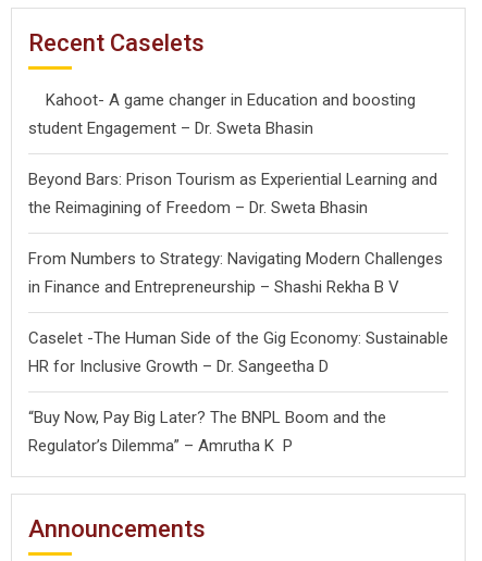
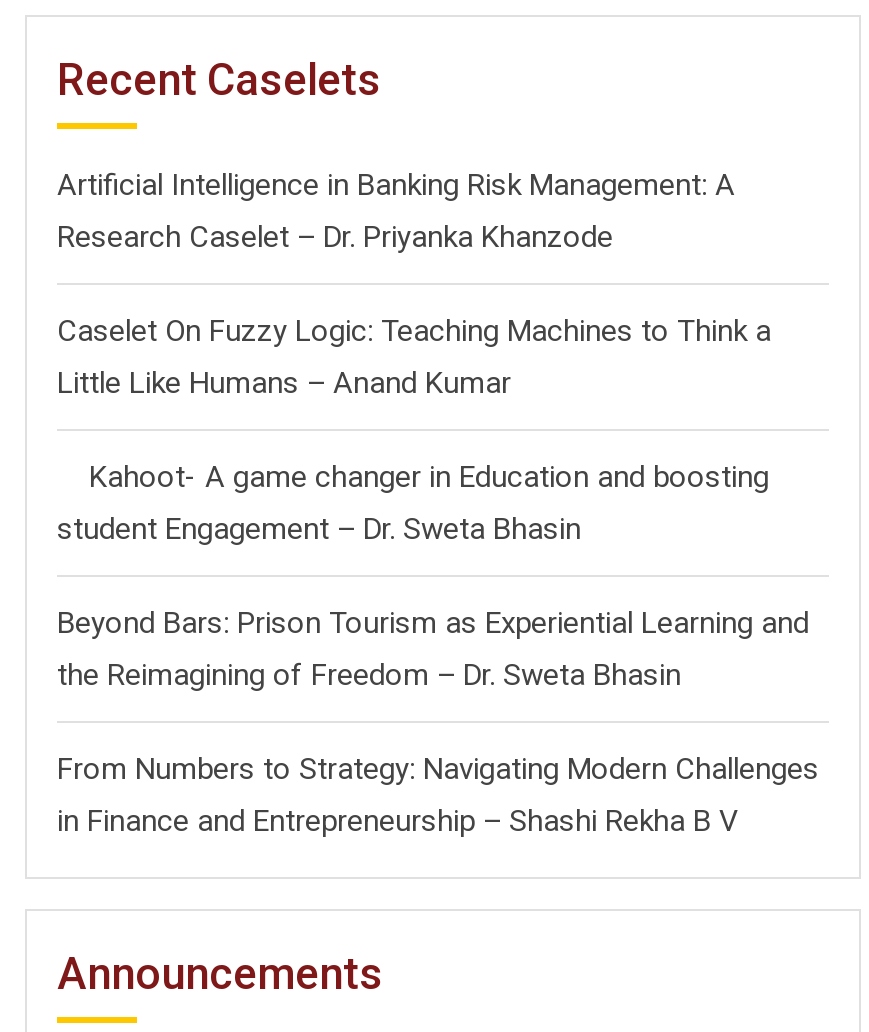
+ Artificial Intelligence in Banking Risk Management: A
+ Research Caselet – Dr. Priyanka Khanzode
+ Caselet On Fuzzy Logic: Teaching Machines to Think a
+ Little Like Humans – Anand Kumar

moved down: Kahoot- A game changer in Education and boosting | student Engagement – Dr. Sweta Bhasin | Beyond Bars: Prison Tourism as Experiential Learning and | the Reimagining of Freedom – Dr. Sweta Bhasin | From Numbers to Strategy: Navigating Modern Challenges | in Finance and Entrepreneurship – Shashi Rekha B V

- Caselet -The Human Side of the Gig Economy: Sustainable
- HR for Inclusive Growth – Dr. Sangeetha D
- “Buy Now, Pay Big Later? The BNPL Boom and the
- Regulator’s Dilemma” – Amrutha K P
